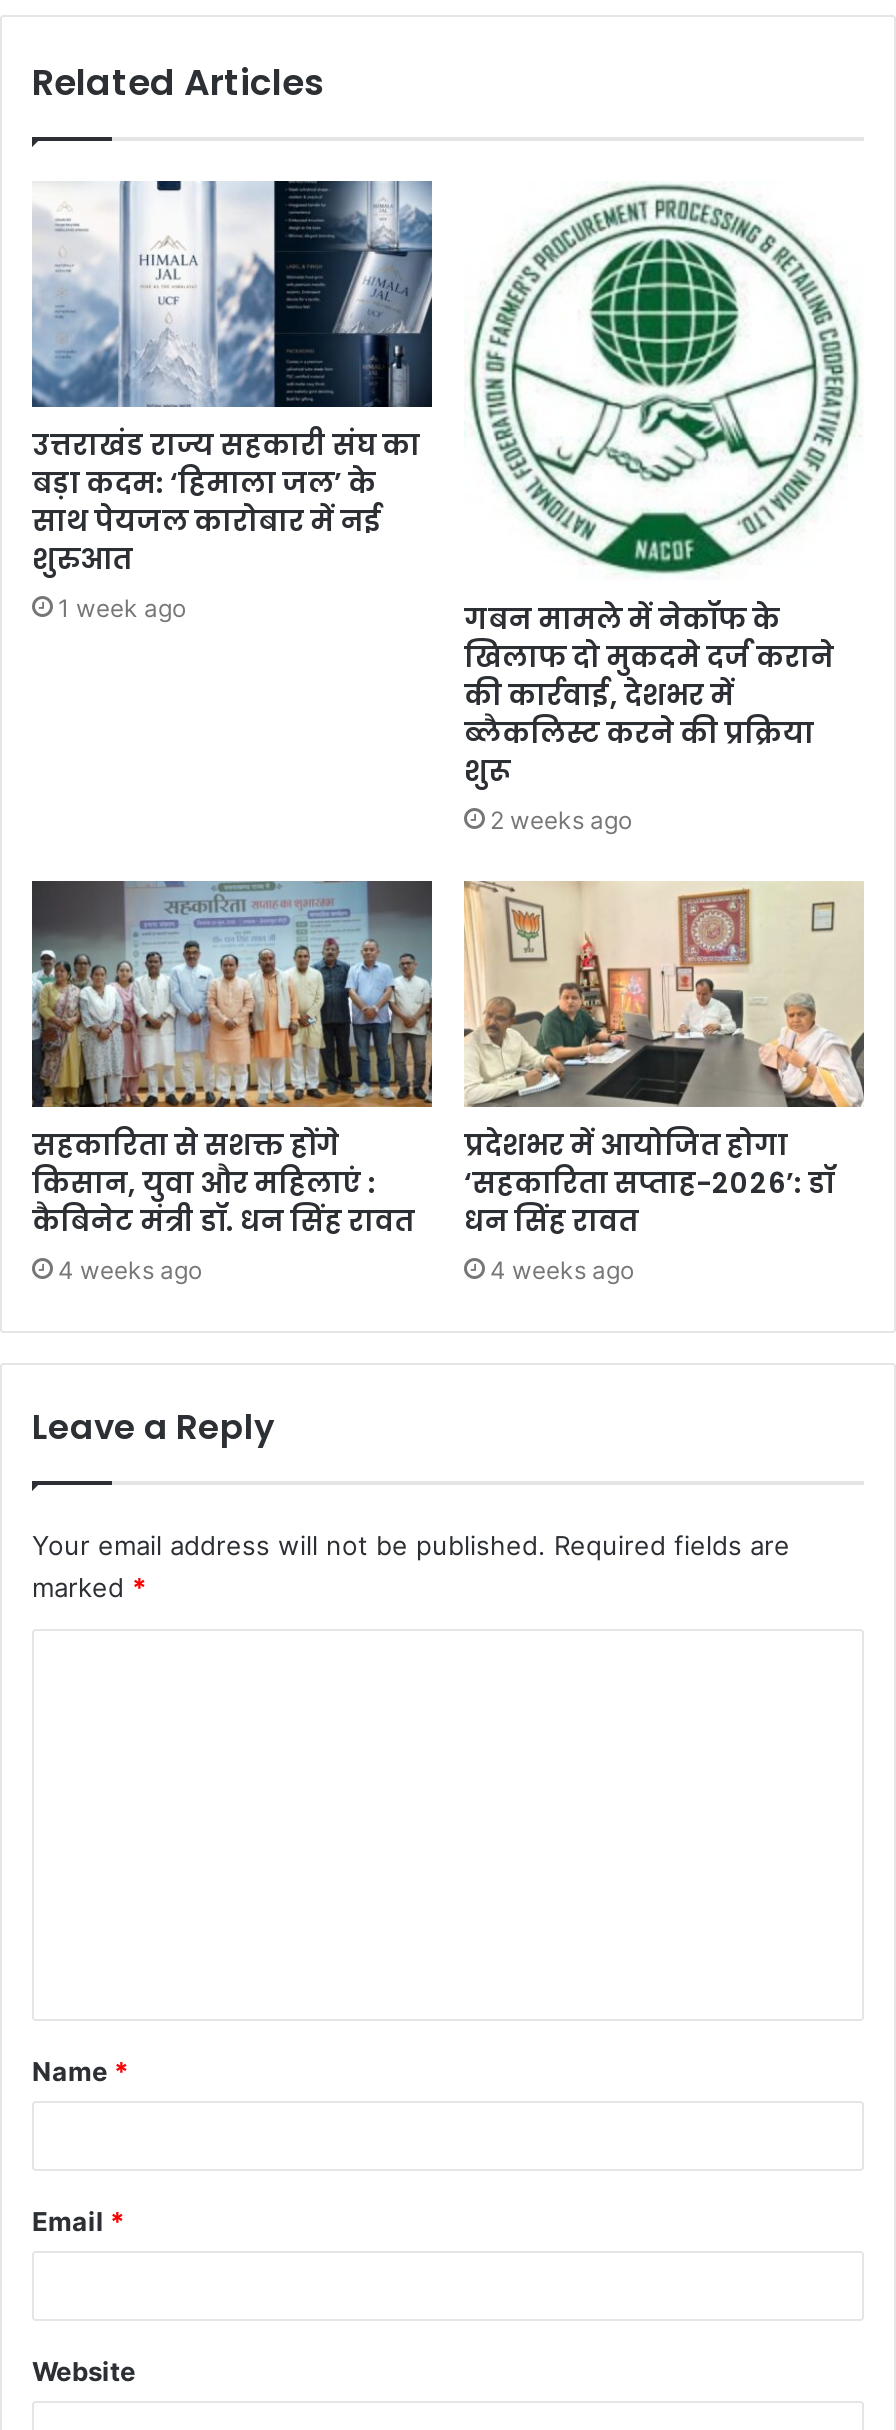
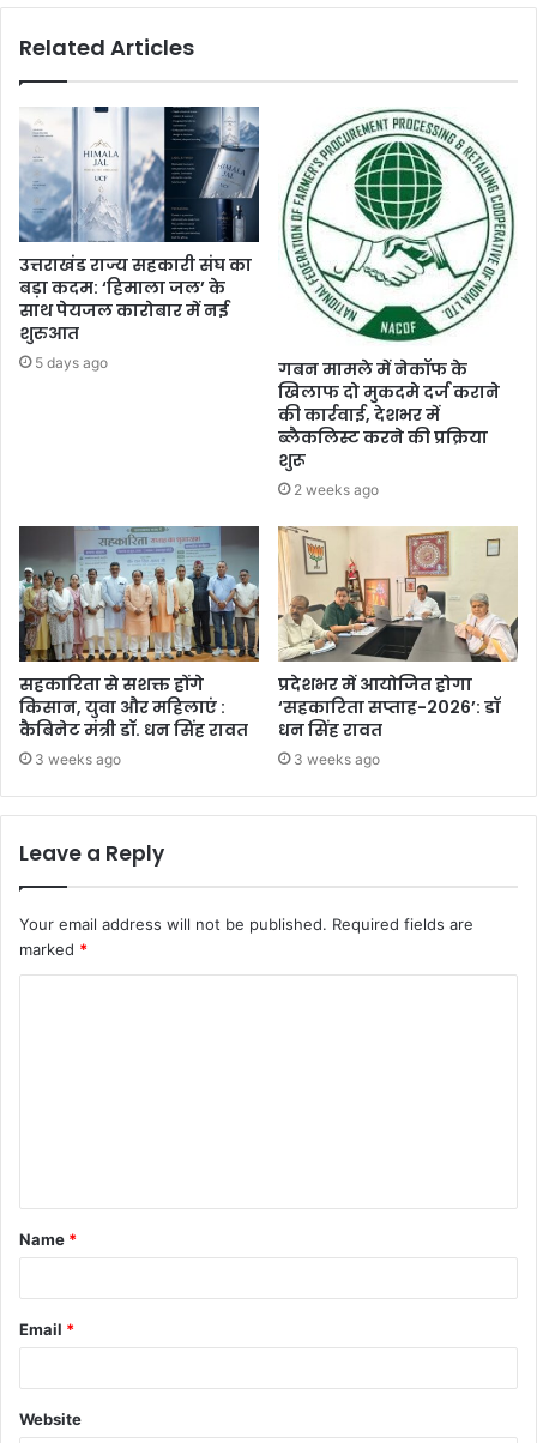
- 1 week ago
+ 5 days ago

- 4 weeks ago
+ 3 weeks ago

- 4 weeks ago
+ 3 weeks ago
